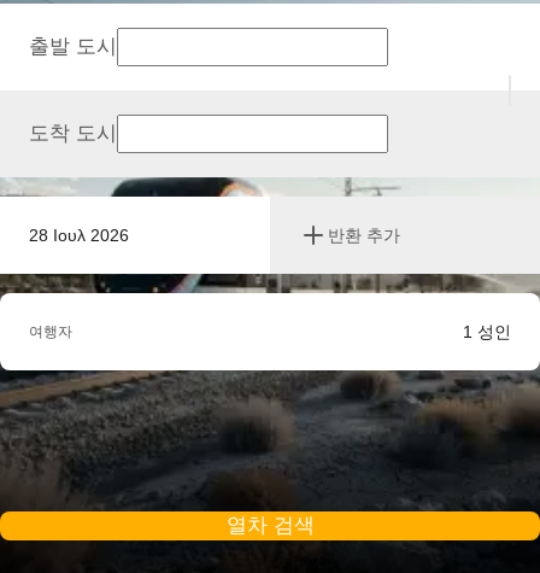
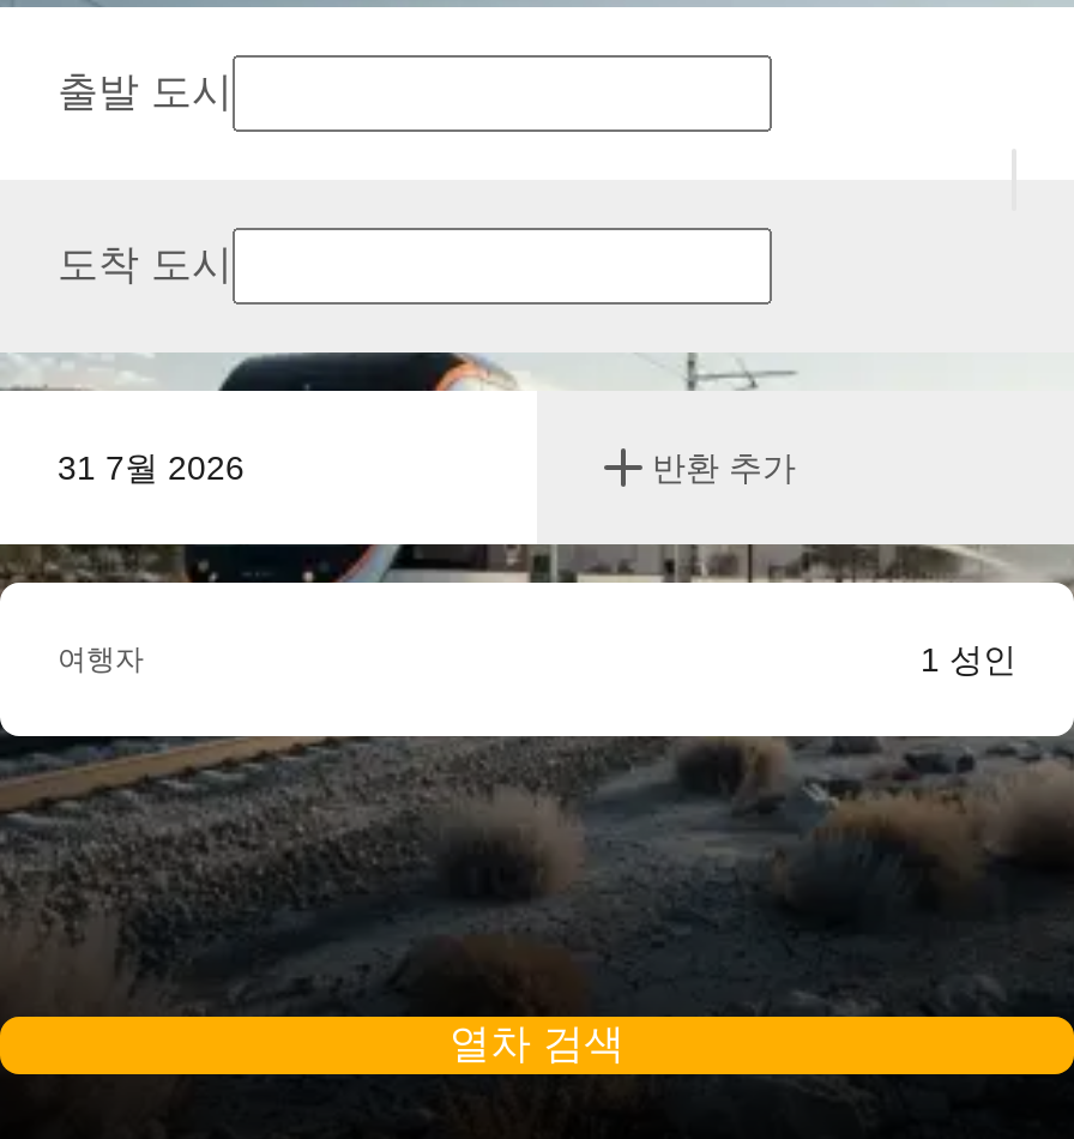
- 28 Ιουλ 2026
+ 31 7월 2026
